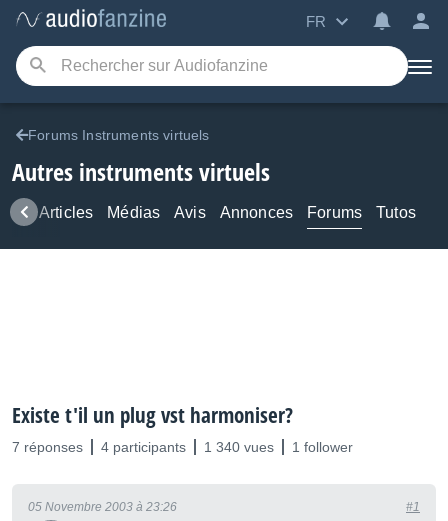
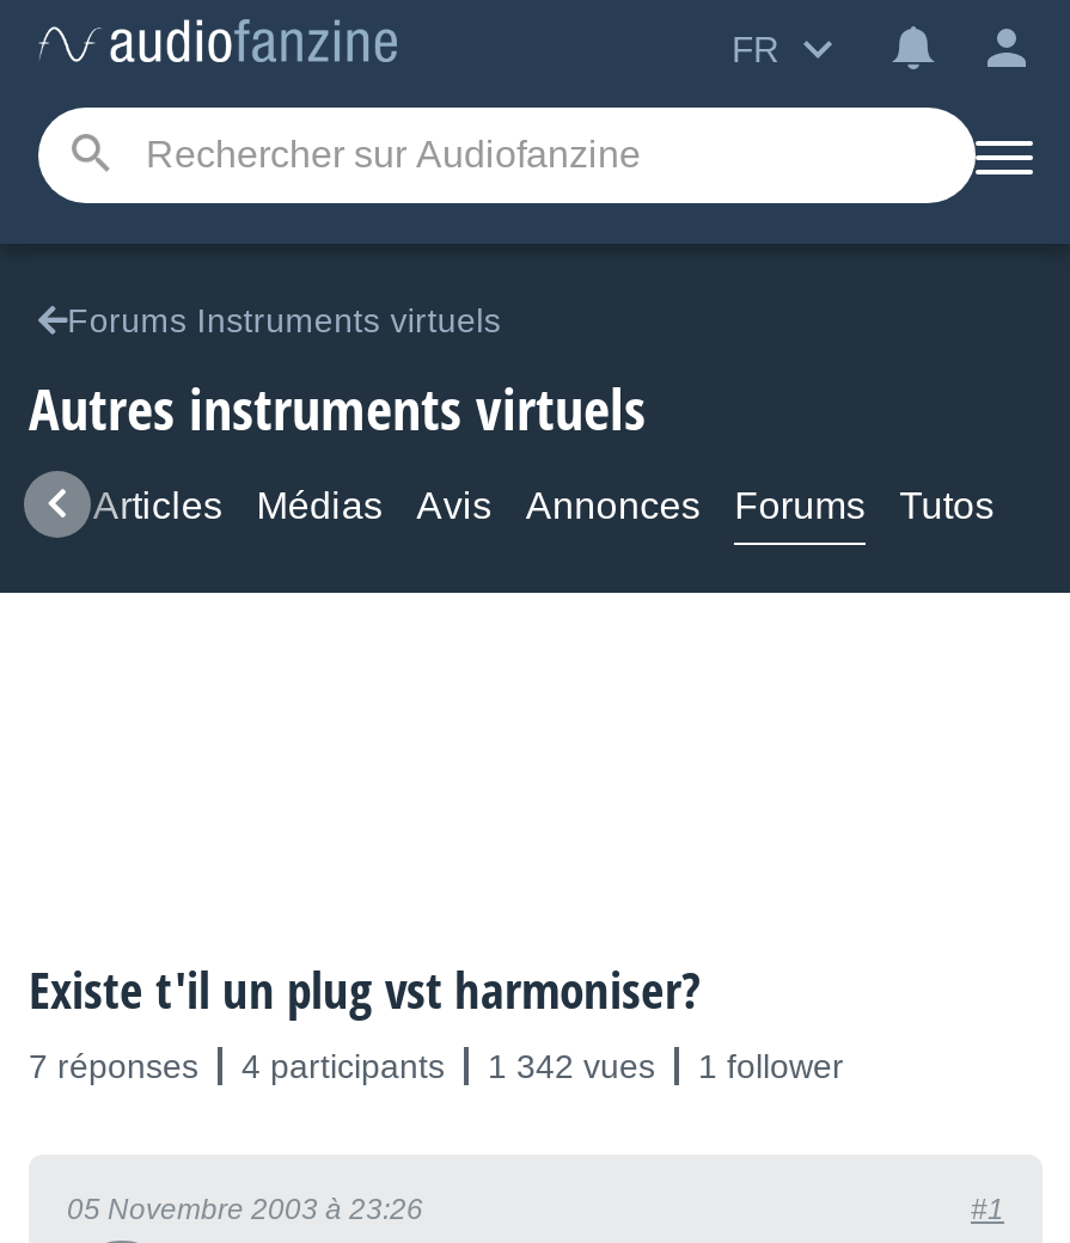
- 7 réponses 4 participants 1 340 vues 1 follower
+ 7 réponses 4 participants 1 342 vues 1 follower
